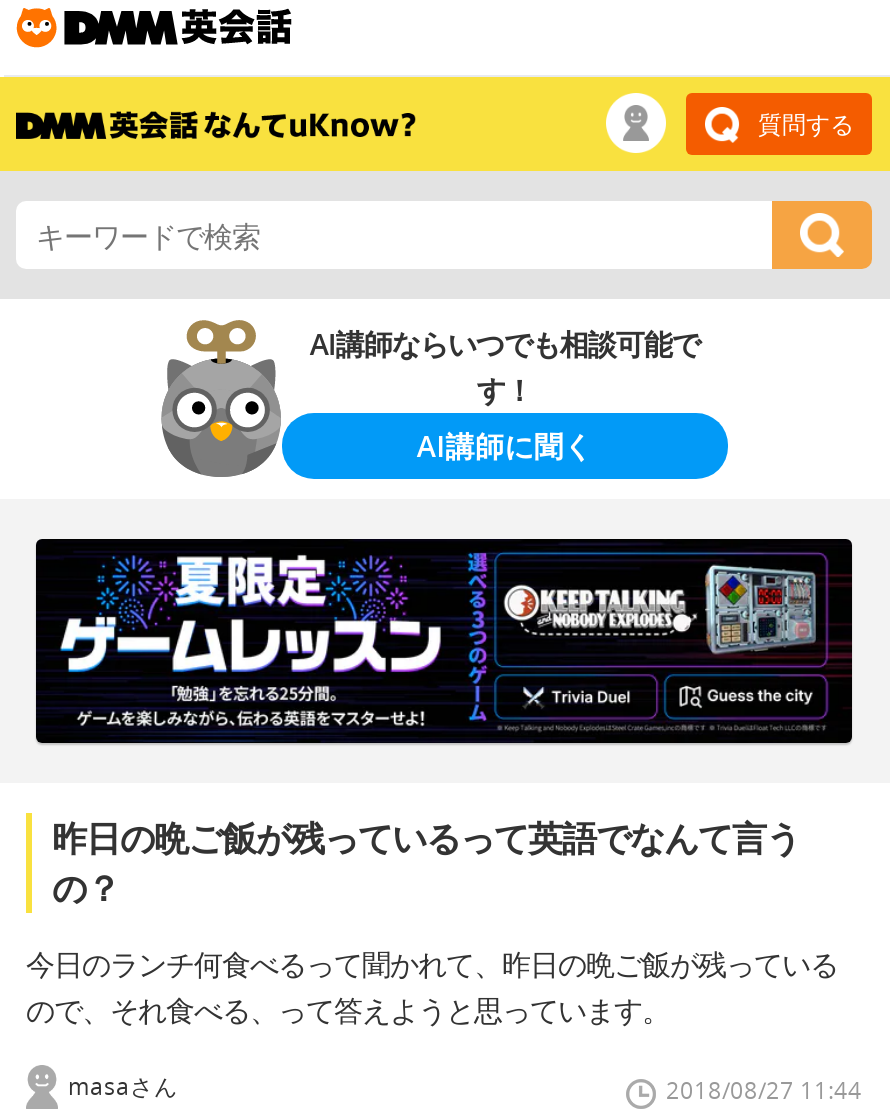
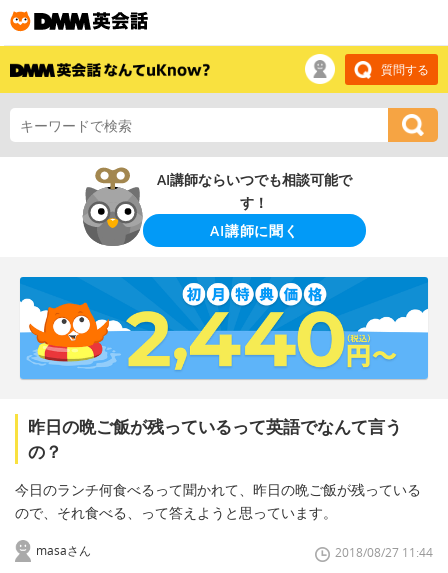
- [image]
+ [image]
